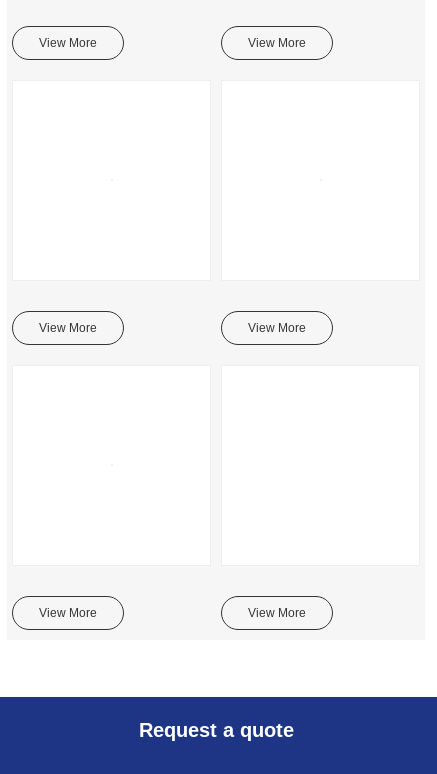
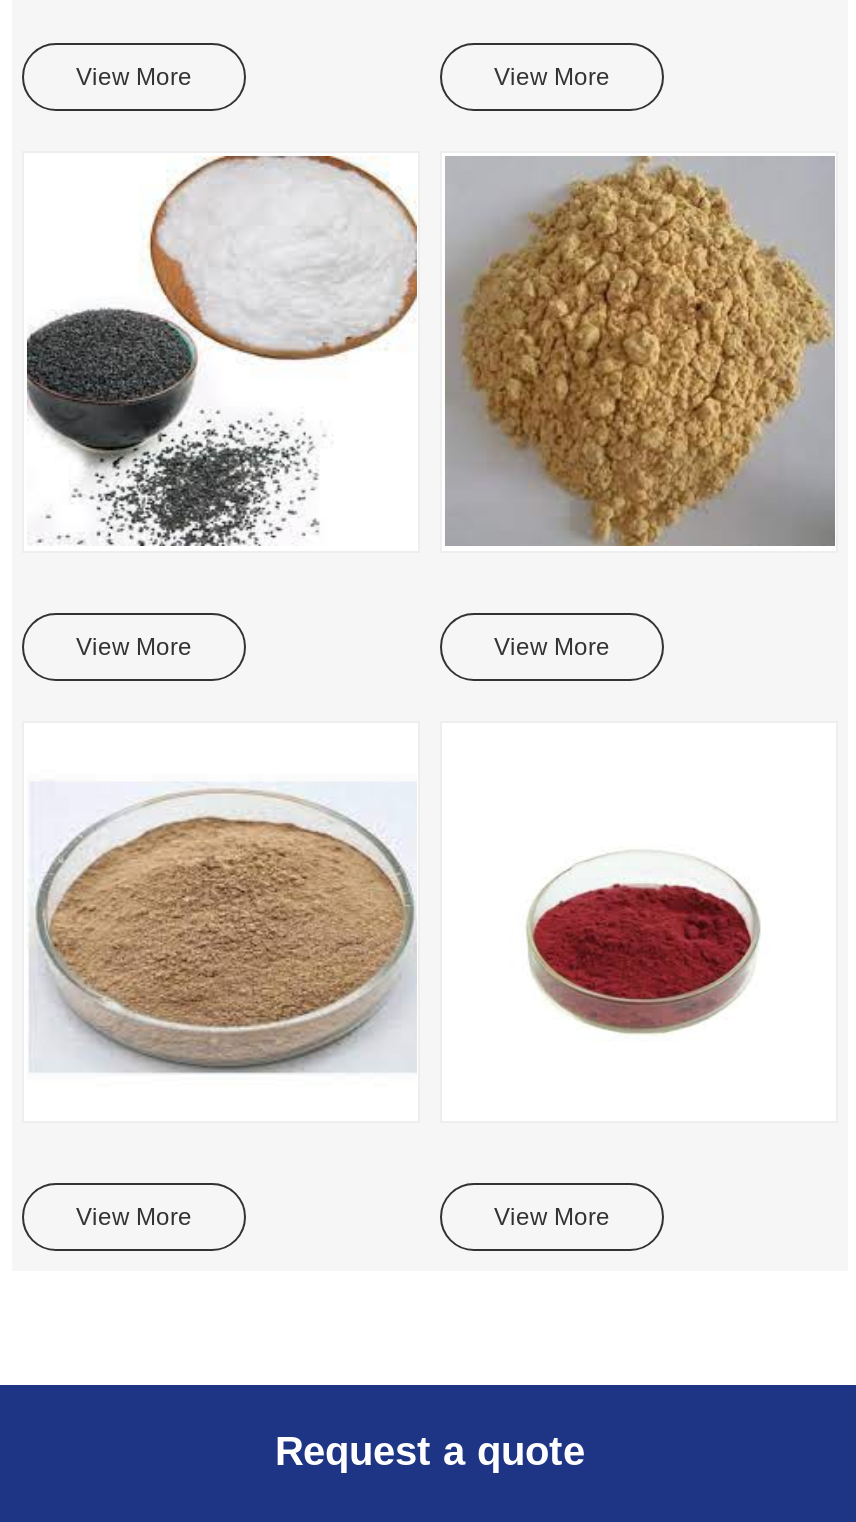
+ [image]

+ [image]

+ [image]

+ [image]
